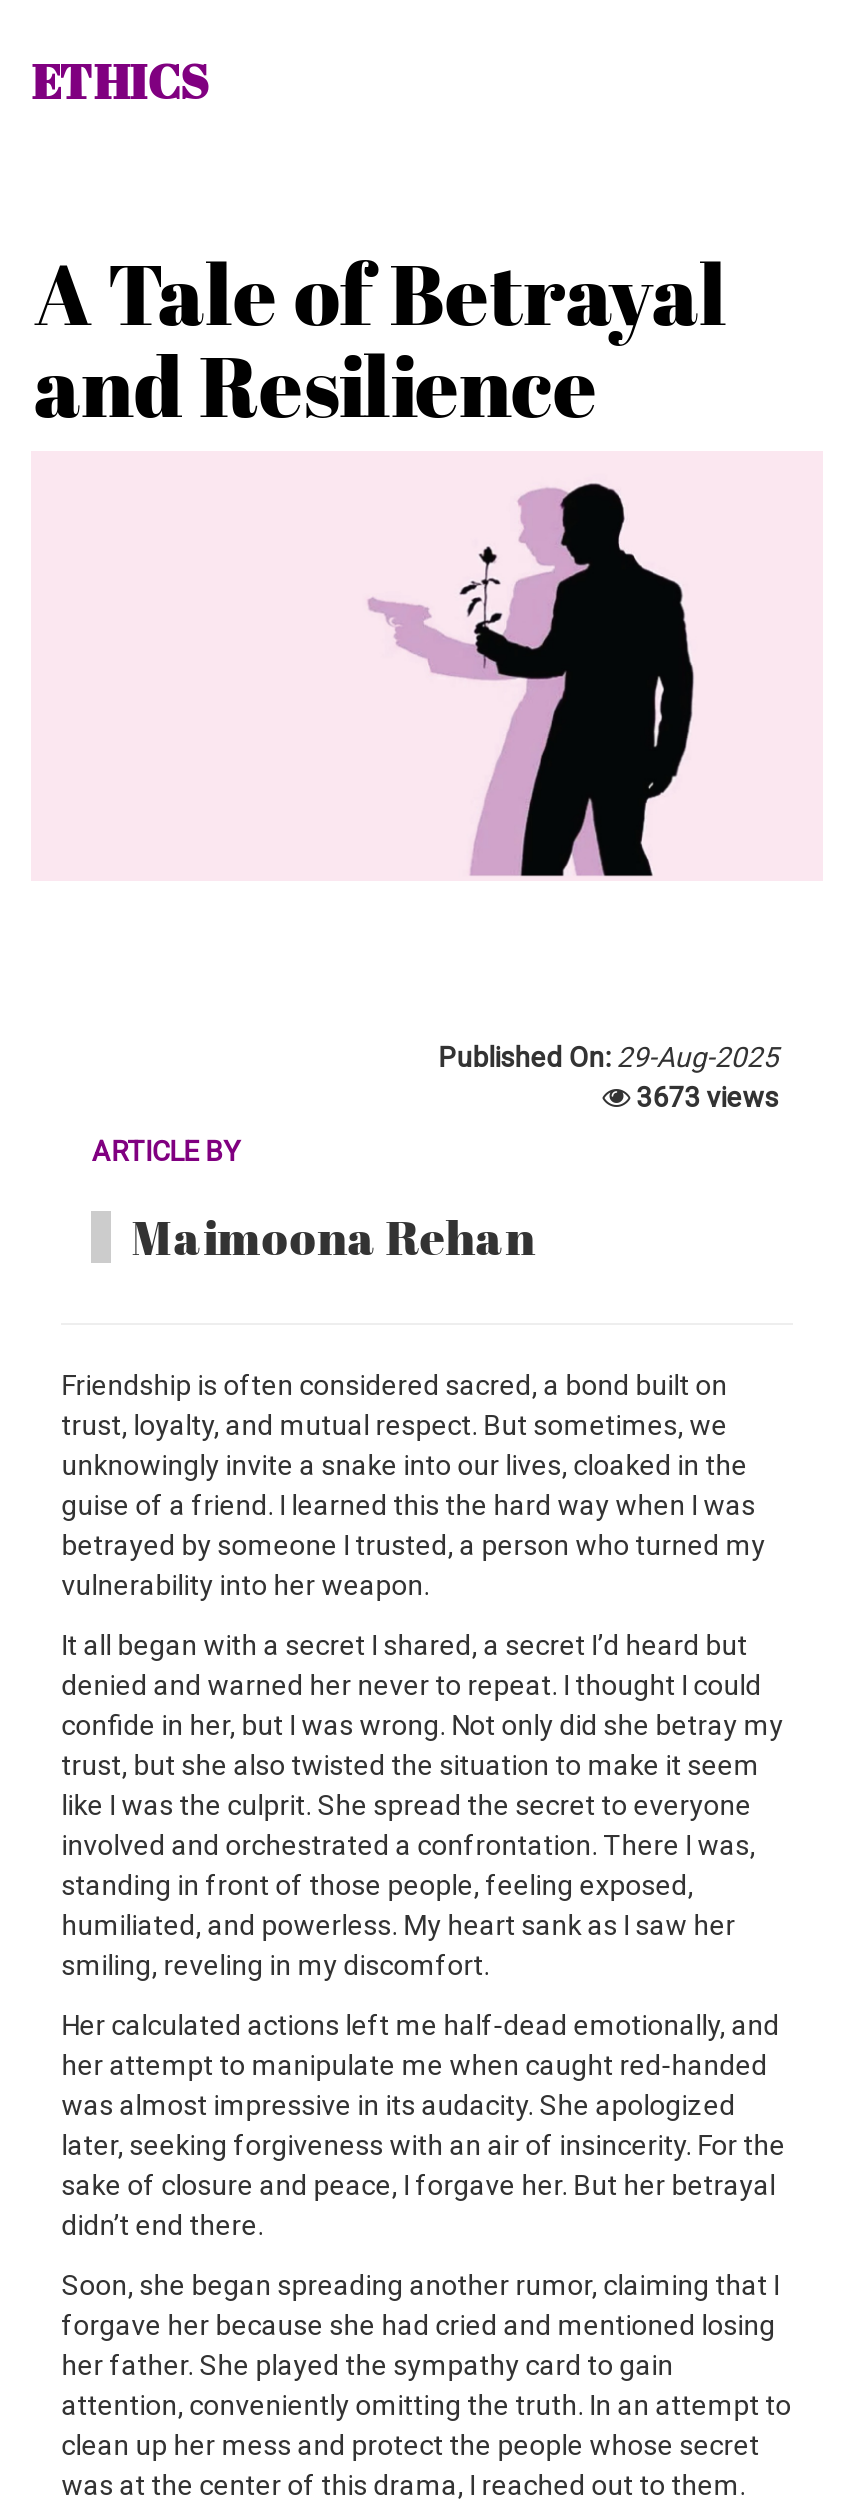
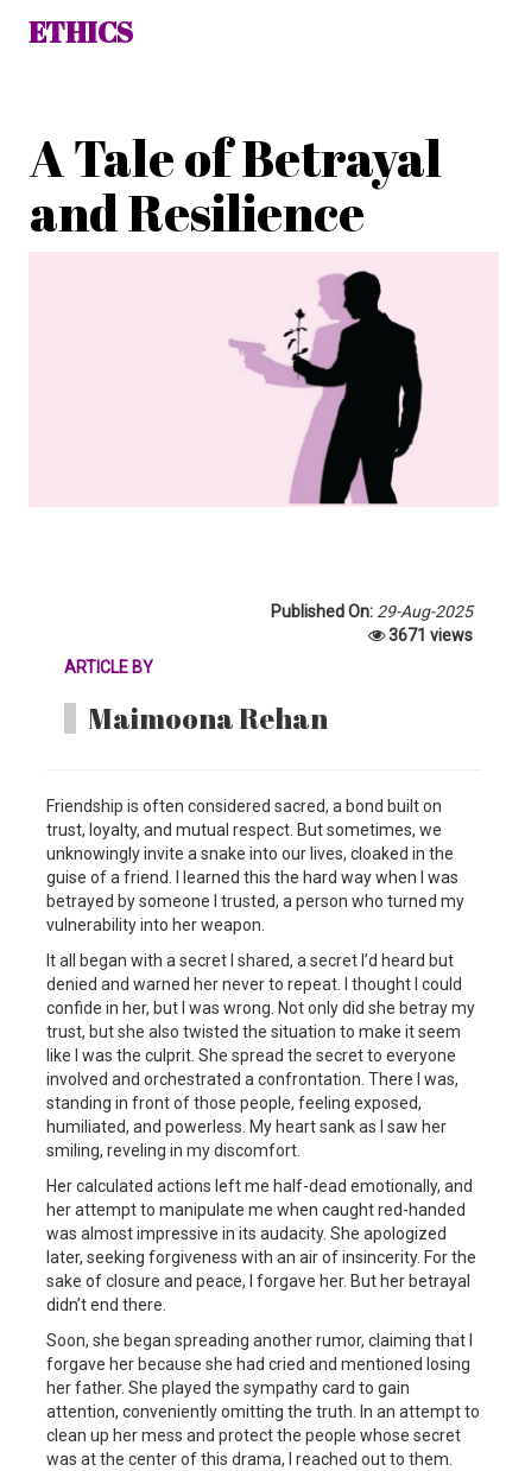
- 3673 views
+ 3671 views
